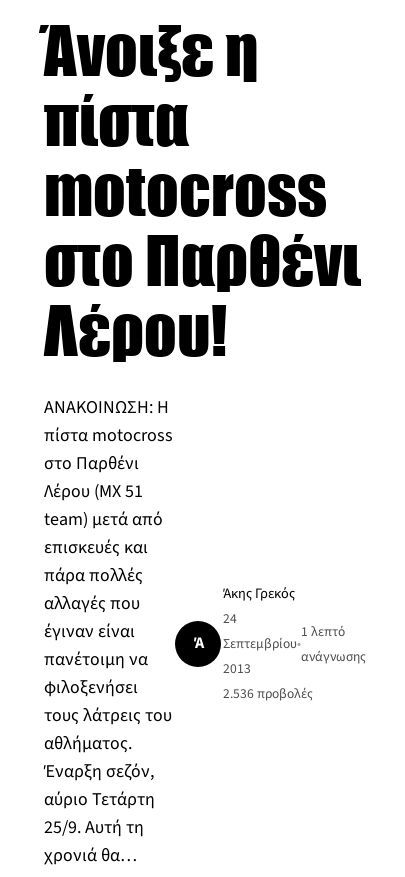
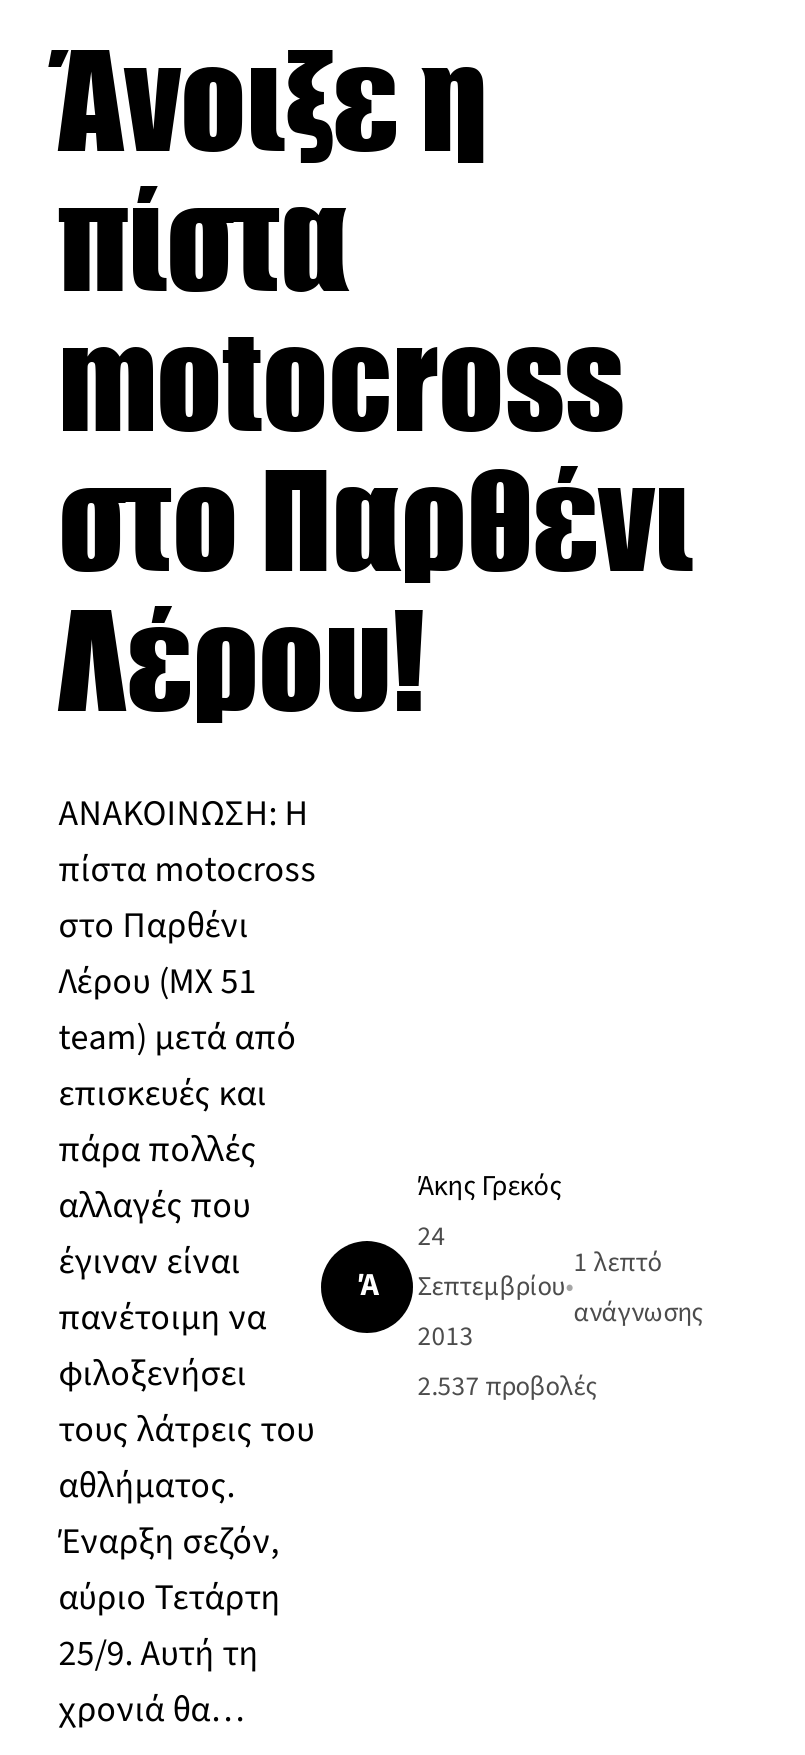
- 2.536 προβολές
+ 2.537 προβολές
